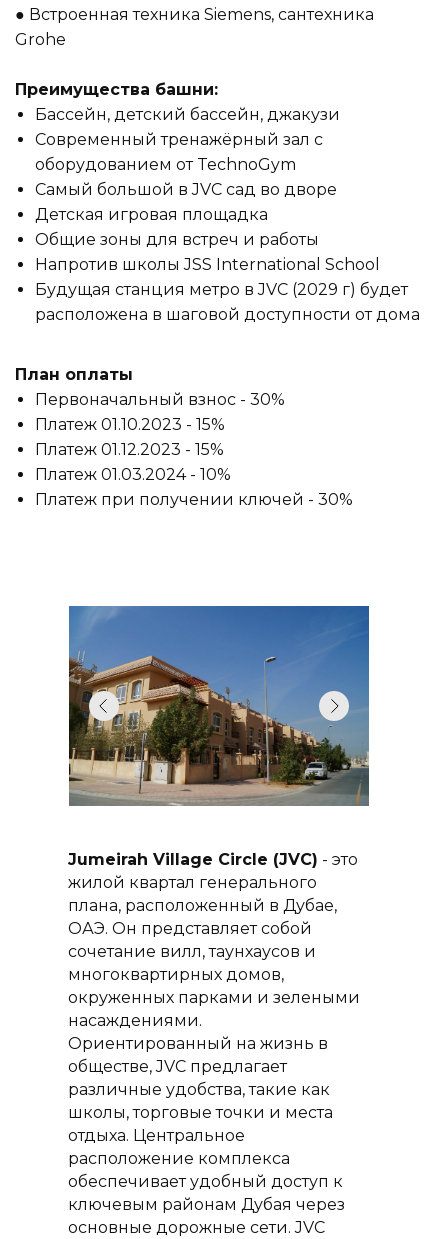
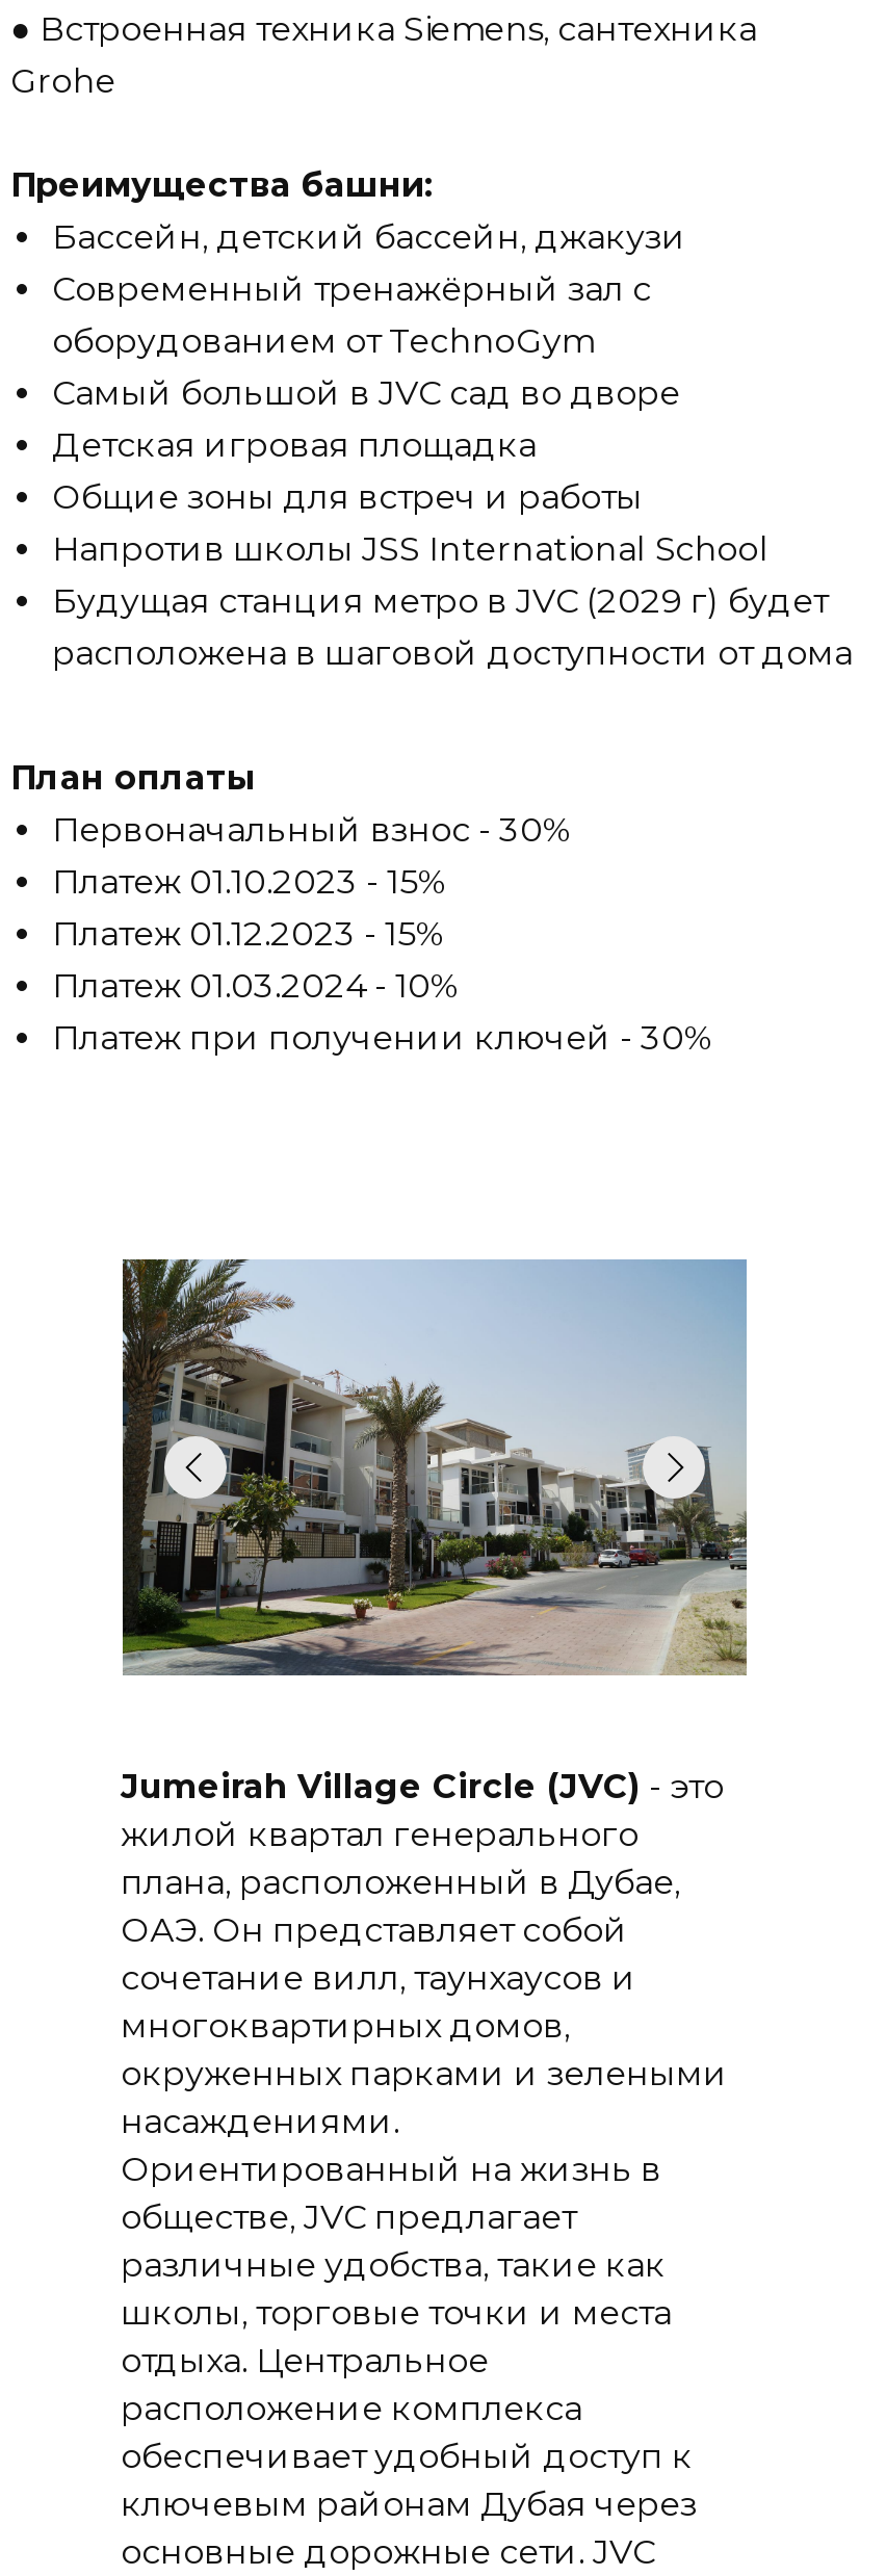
- [image]
+ [image]
